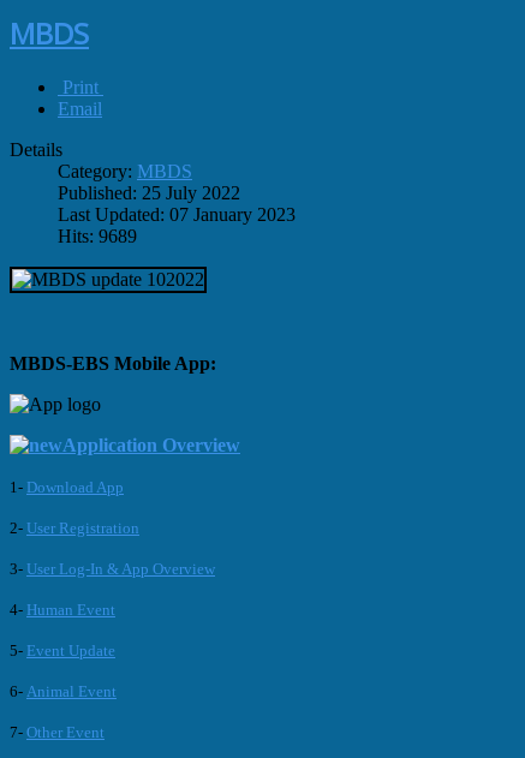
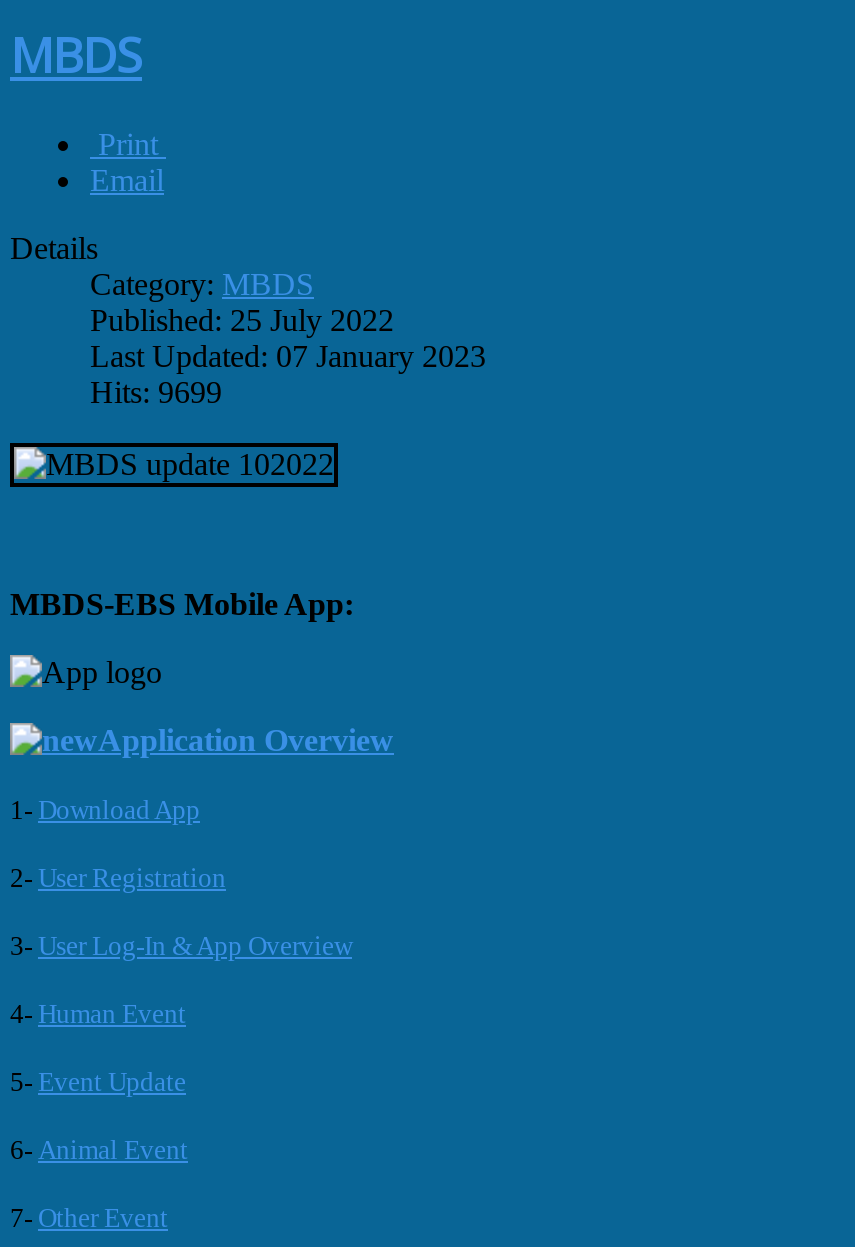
- Hits: 9689
+ Hits: 9699
